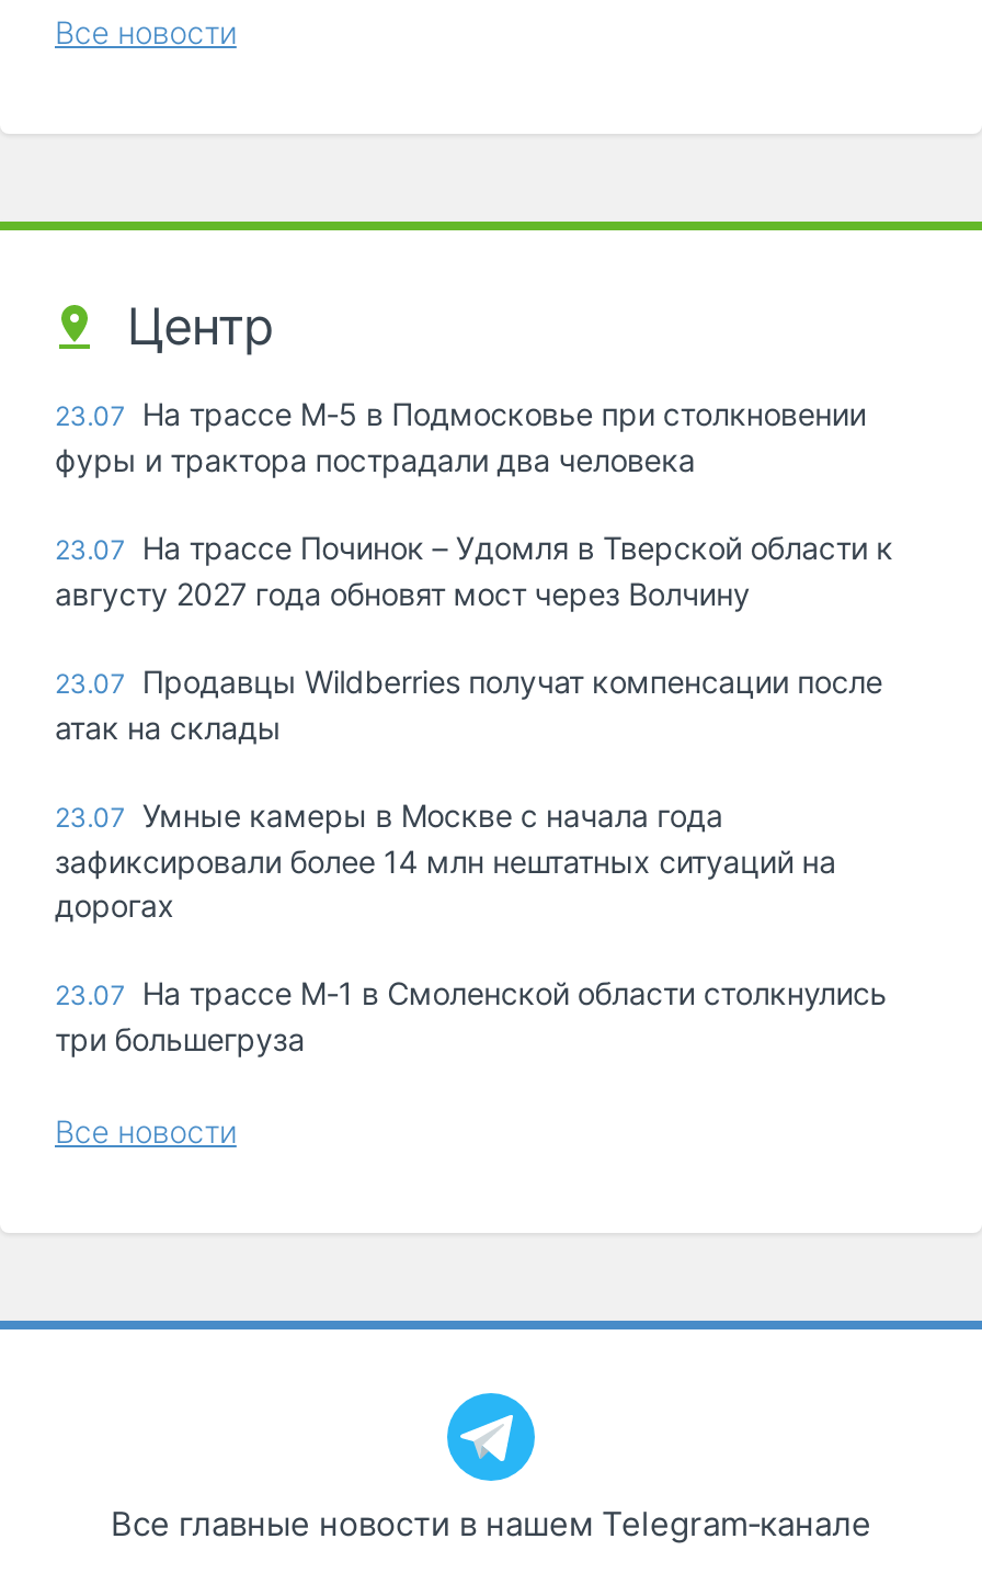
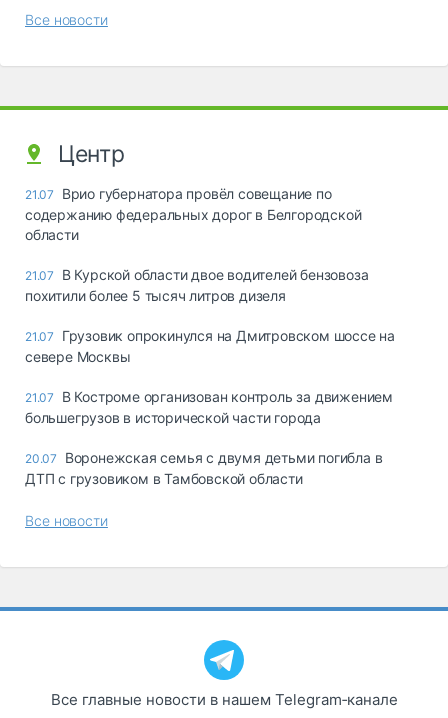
- 23.07 На трассе М-5 в Подмосковье при столкновении
- фуры и трактора пострадали два человека
+ 21.07 Врио губернатора провёл совещание по
+ содержанию федеральных дорог в Белгородской
+ области

- 23.07 На трассе Починок – Удомля в Тверской области к
- августу 2027 года обновят мост через Волчину
+ 21.07 В Курской области двое водителей бензовоза
+ похитили более 5 тысяч литров дизеля

- 23.07 Продавцы Wildberries получат компенсации после
- атак на склады
+ 21.07 Грузовик опрокинулся на Дмитровском шоссе на
+ севере Москвы

- 23.07 Умные камеры в Москве с начала года
- зафиксировали более 14 млн нештатных ситуаций на
- дорогах
+ 21.07 В Костроме организован контроль за движением
+ большегрузов в исторической части города

- 23.07 На трассе М-1 в Смоленской области столкнулись
- три большегруза
+ 20.07 Воронежская семья с двумя детьми погибла в
+ ДТП с грузовиком в Тамбовской области
